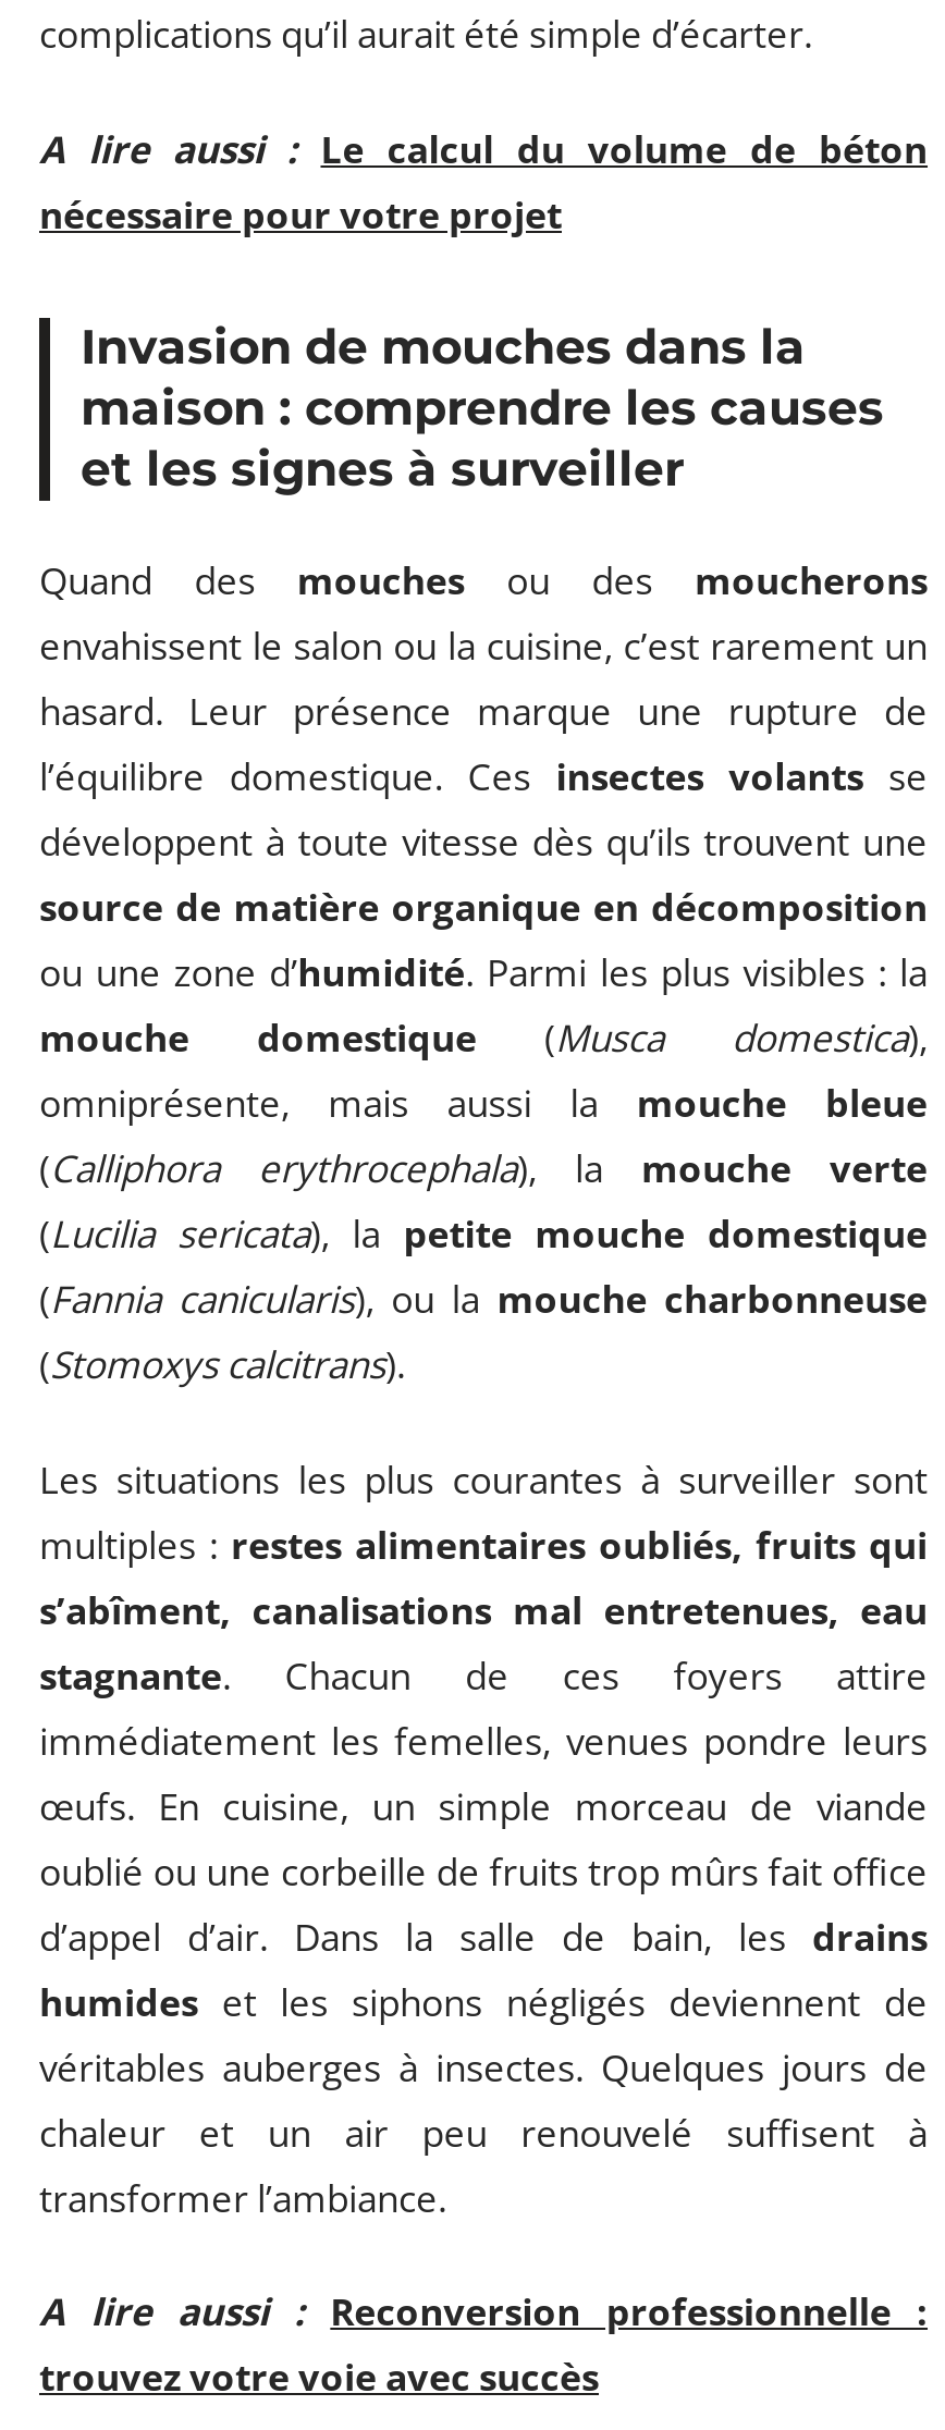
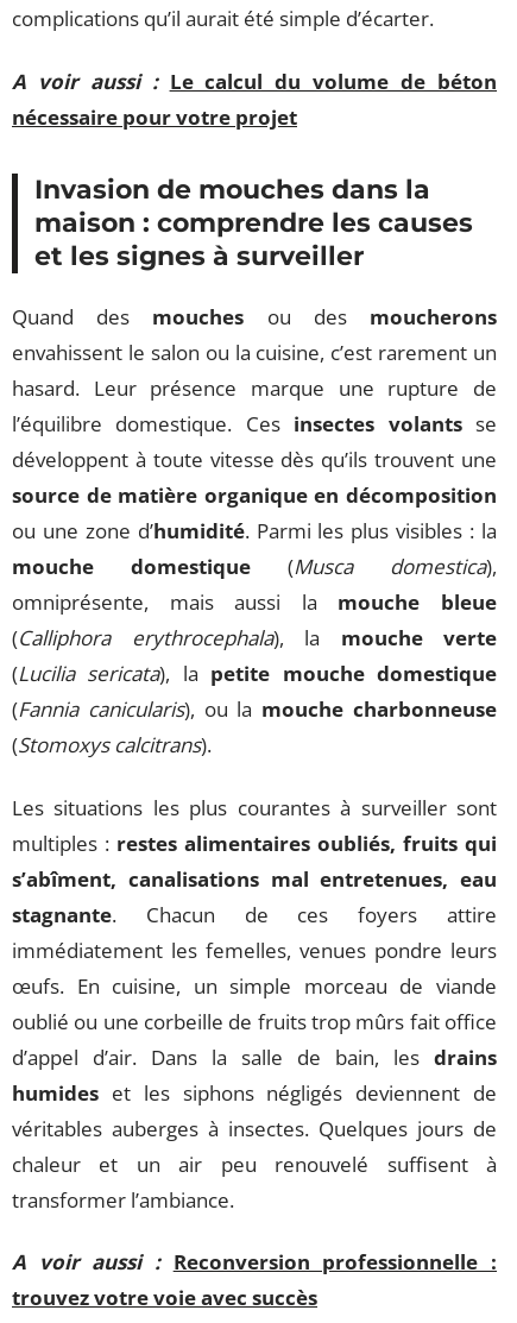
- A lire aussi : Le calcul du volume de béton
+ A voir aussi : Le calcul du volume de béton

- A lire aussi : Reconversion professionnelle :
+ A voir aussi : Reconversion professionnelle :
